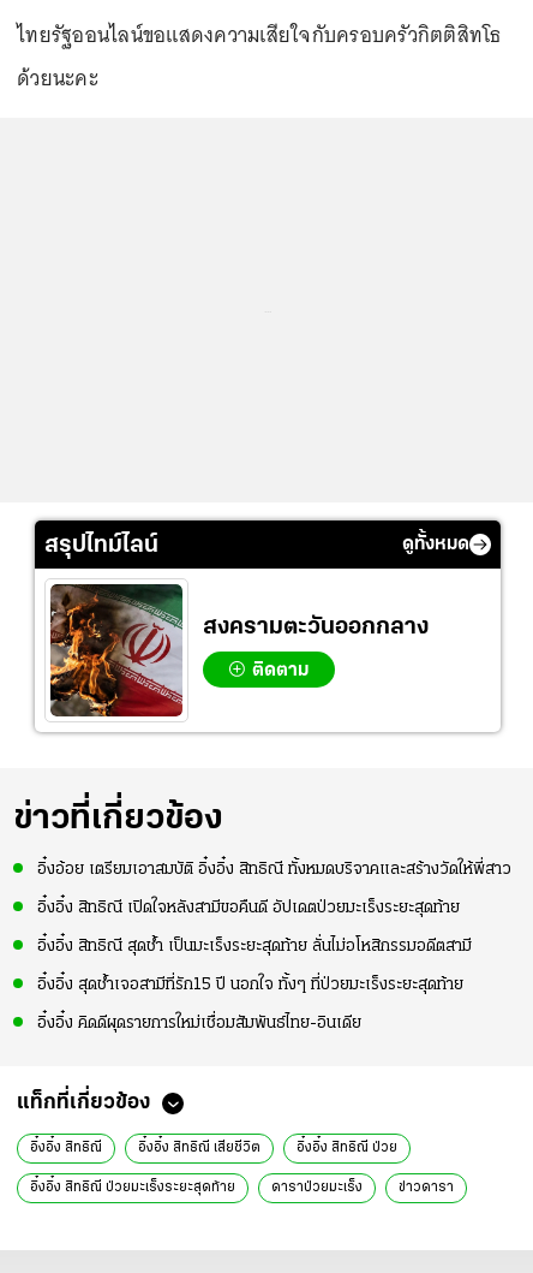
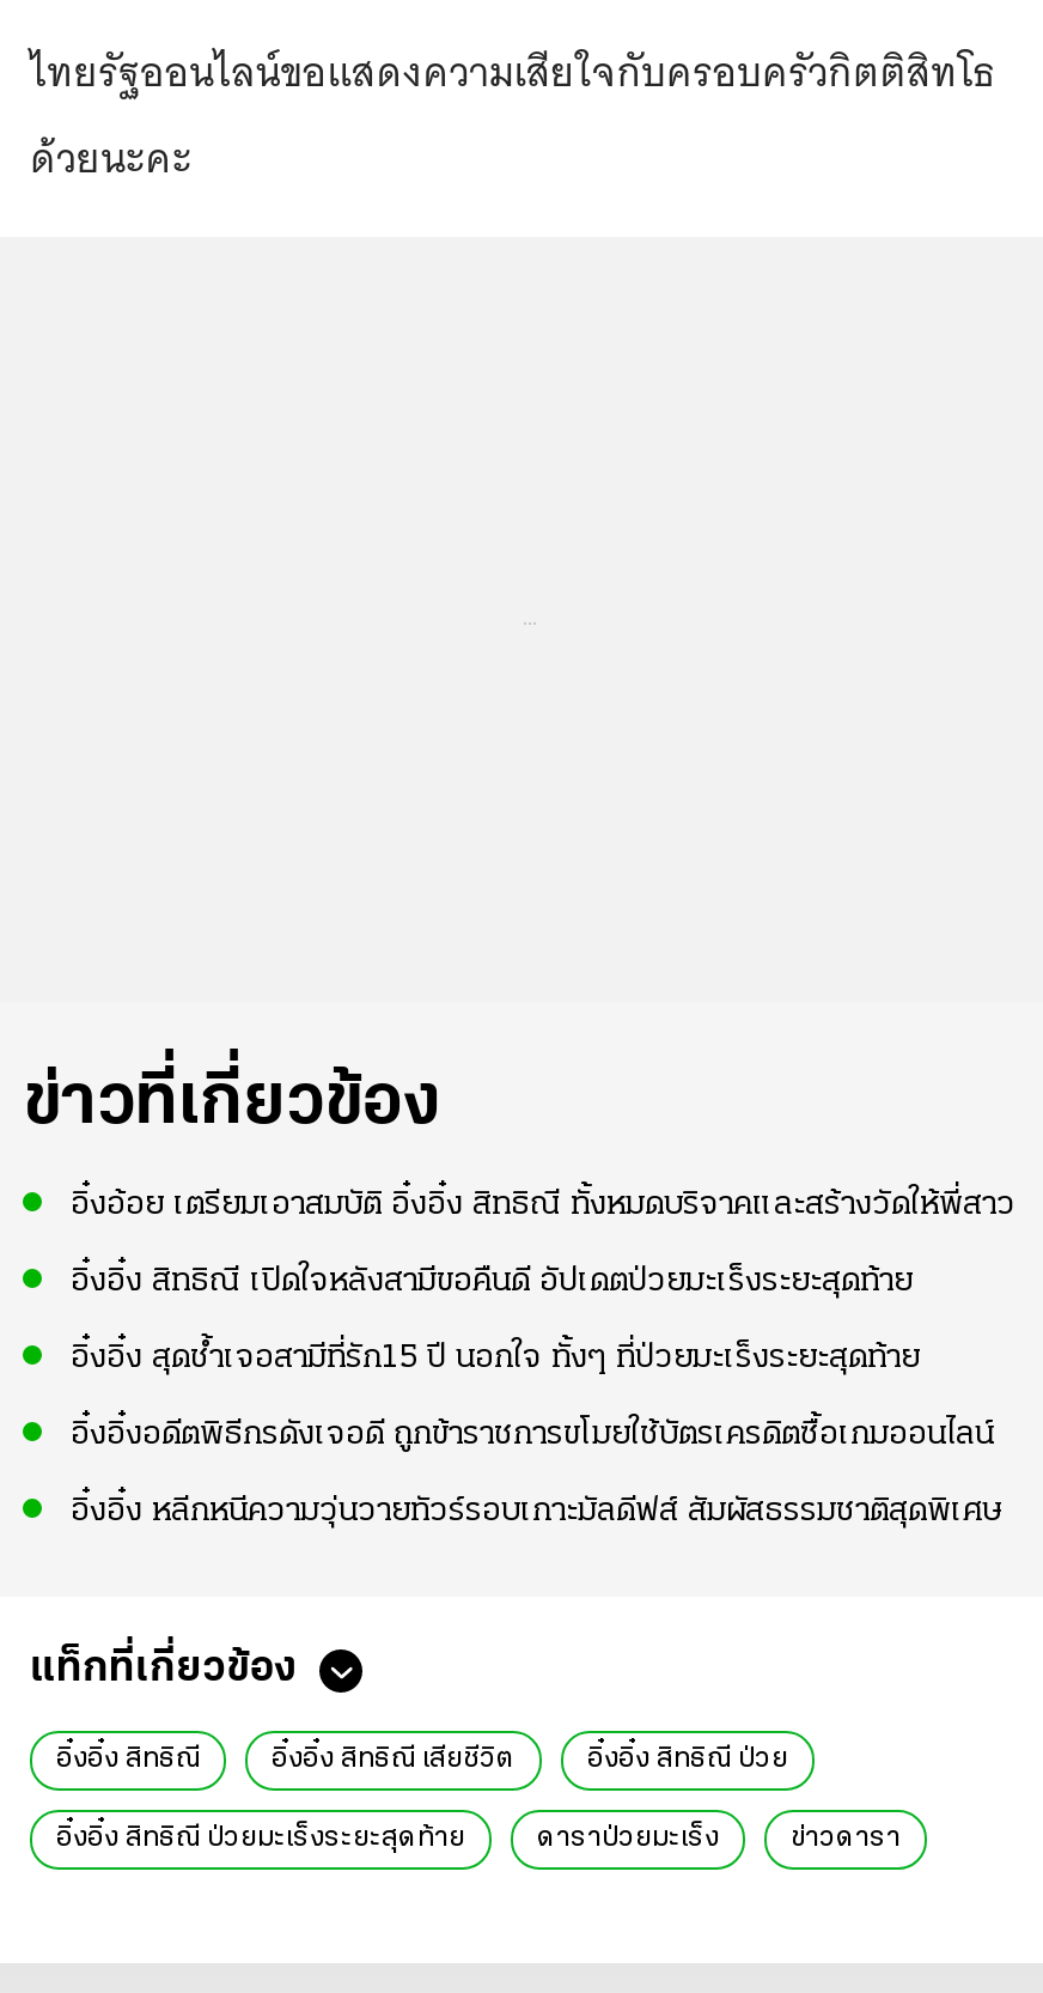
- สรุปไทม์ไลน์
- ดูทั้งหมด

- [image]
- สงครามตะวันออกกลาง
- ติดตาม

- อิ๋งอิ๋ง สิทธิณี สุดช้ำ เป็นมะเร็งระยะสุดท้าย ลั่นไม่อโหสิกรรมอดีตสามี

moved up: อิ๋งอิ๋ง สุดช้ำเจอสามีที่รัก15 ปี นอกใจ ทั้งๆ ที่ป่วยมะเร็งระยะสุดท้าย

- อิ๋งอิ๋ง คิดดีผุดรายการใหม่เชื่อมสัมพันธ์ไทย-อินเดีย
+ อิ๋งอิ๋งอดีตพิธีกรดังเจอดี ถูกข้าราชการขโมยใช้บัตรเครดิตซื้อเกมออนไลน์
+ อิ๋งอิ๋ง หลีกหนีความวุ่นวายทัวร์รอบเกาะมัลดีฟส์ สัมผัสธรรมชาติสุดพิเศษ
